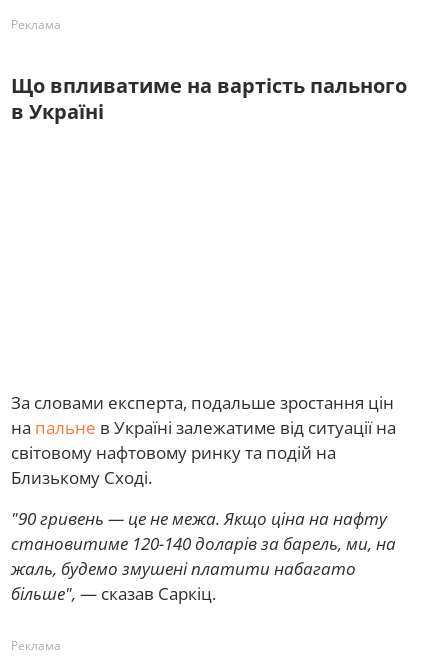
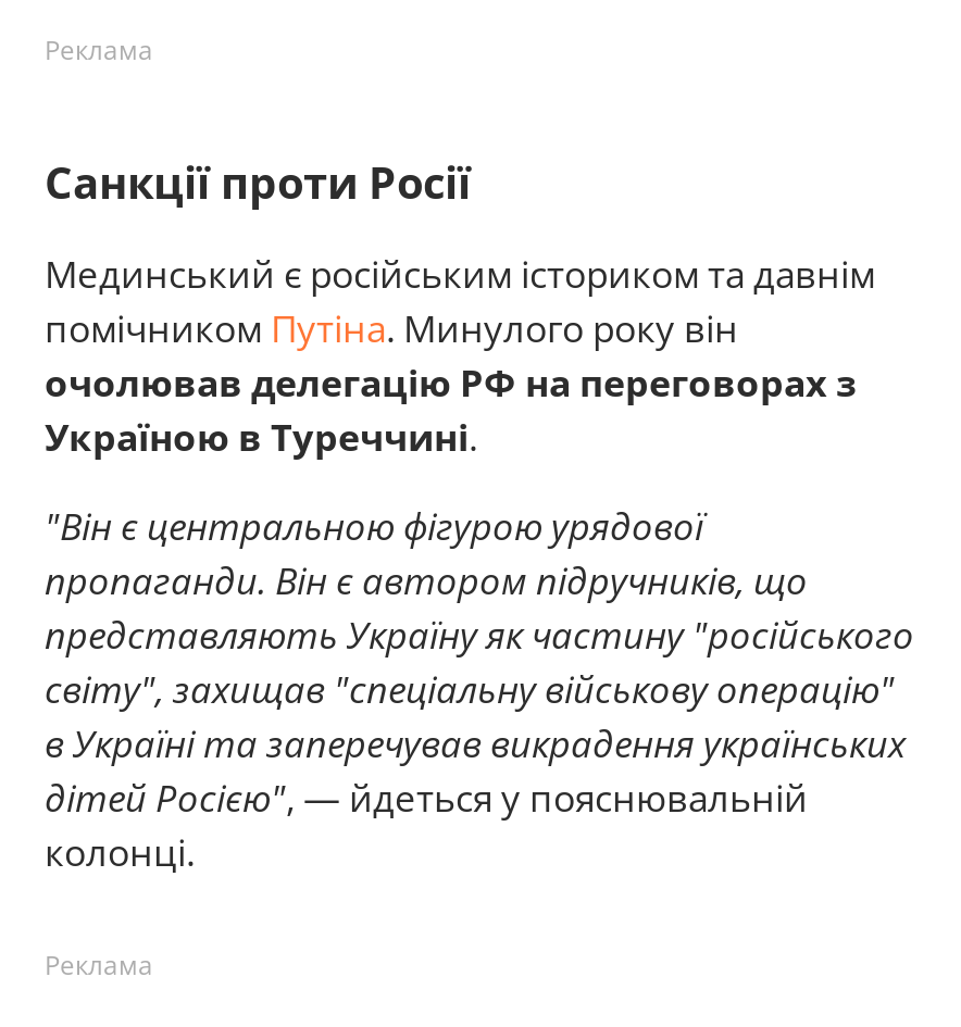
- Що впливатиме на вартість пального
- в Україні
+ Санкції проти Росії

- За словами експерта, подальше зростання цін
- на пальне в Україні залежатиме від ситуації на
- світовому нафтовому ринку та подій на
- Близькому Сході.
+ Мединський є російським істориком та давнім
+ помічником Путіна. Минулого року він
+ очолював делегацію РФ на переговорах з
+ Україною в Туреччині.

- "90 гривень — це не межа. Якщо ціна на нафту
- становитиме 120-140 доларів за барель, ми, на
- жаль, будемо змушені платити набагато
- більше", — сказав Саркіц.
+ "Він є центральною фігурою урядової
+ пропаганди. Він є автором підручників, що
+ представляють Україну як частину "російського
+ світу", захищав "спеціальну військову операцію"
+ в Україні та заперечував викрадення українських
+ дітей Росією", — йдеться у пояснювальній
+ колонці.
